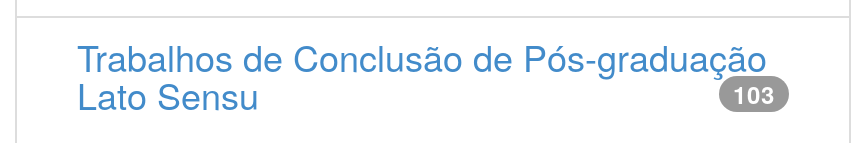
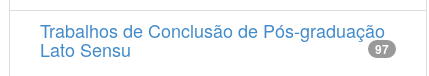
- 103
+ 97
